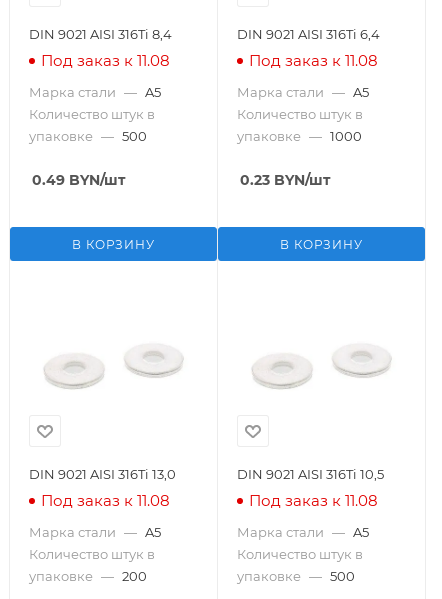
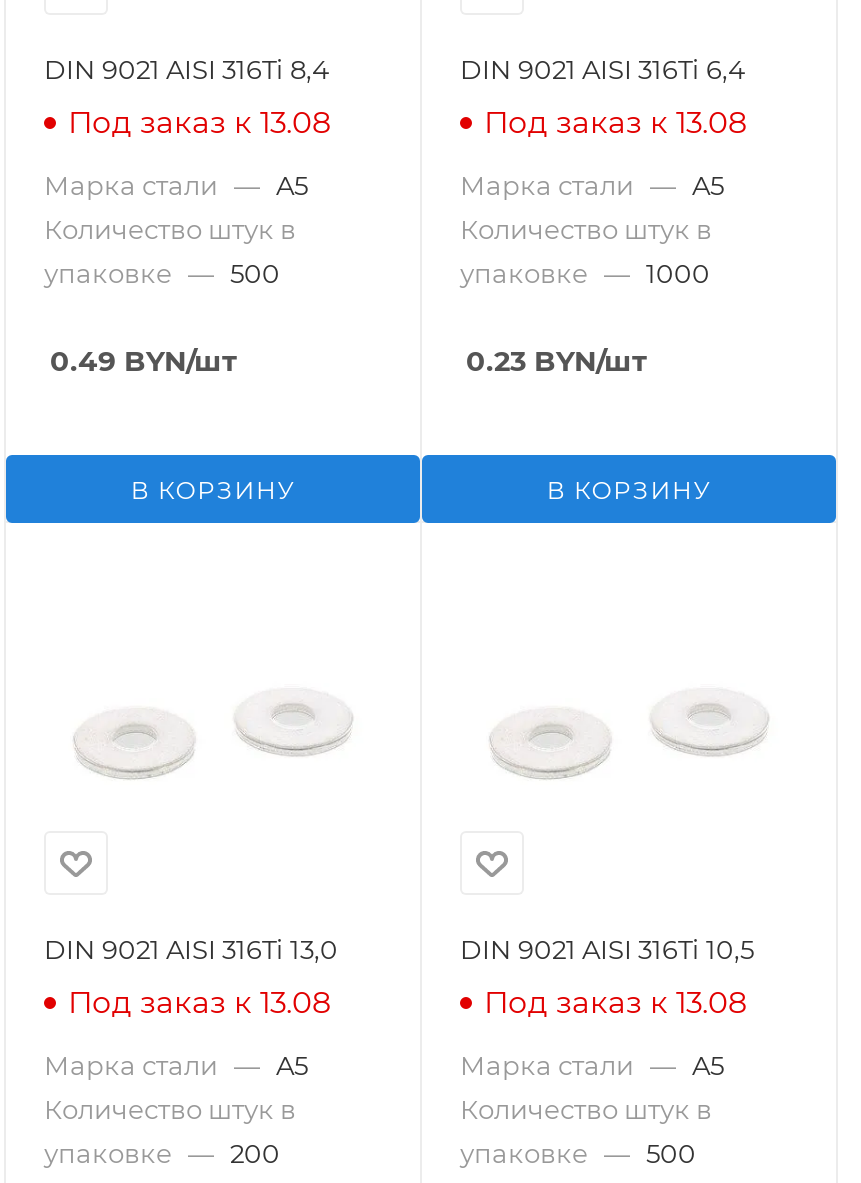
- Под заказ к 11.08
+ Под заказ к 13.08

- Под заказ к 11.08
+ Под заказ к 13.08

- Под заказ к 11.08
+ Под заказ к 13.08

- Под заказ к 11.08
+ Под заказ к 13.08
